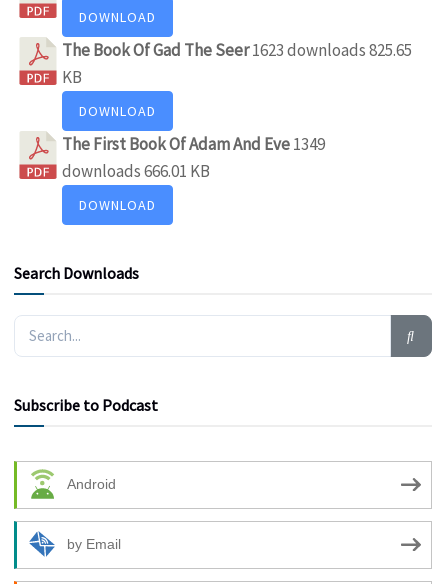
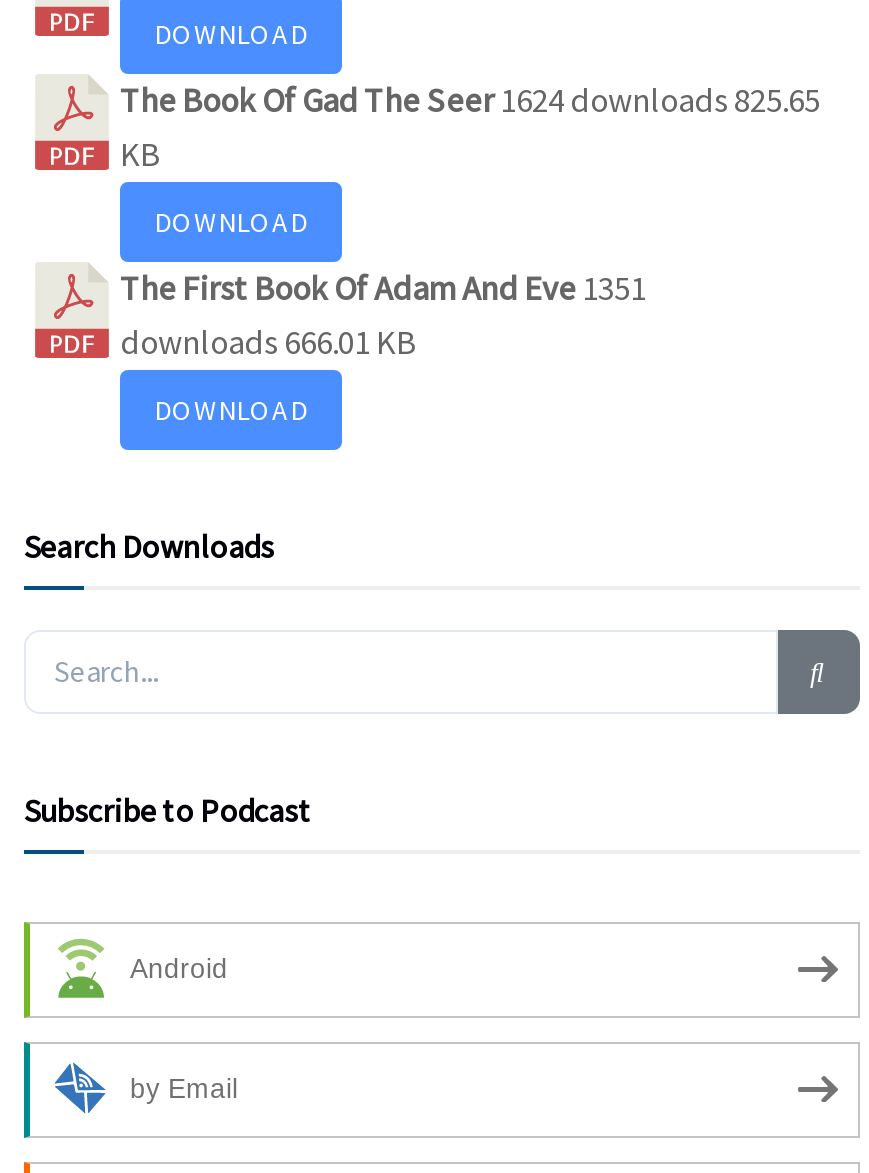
- The Book Of Gad The Seer1623 downloads 825.65
+ The Book Of Gad The Seer1624 downloads 825.65

- The First Book Of Adam And Eve 1349
+ The First Book Of Adam And Eve 1351
